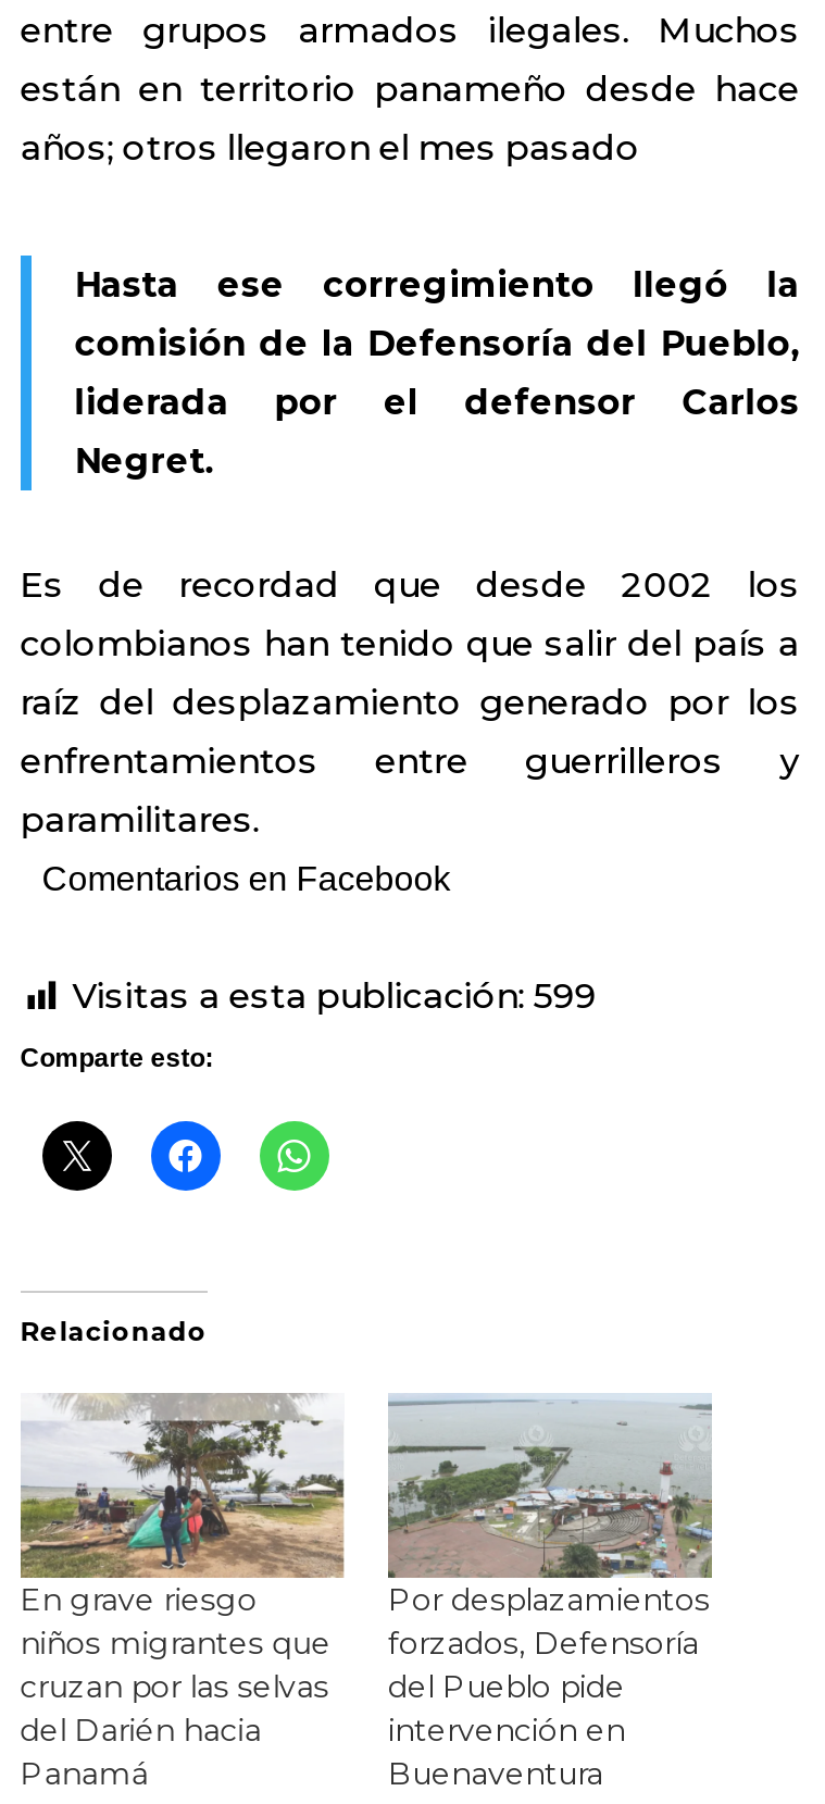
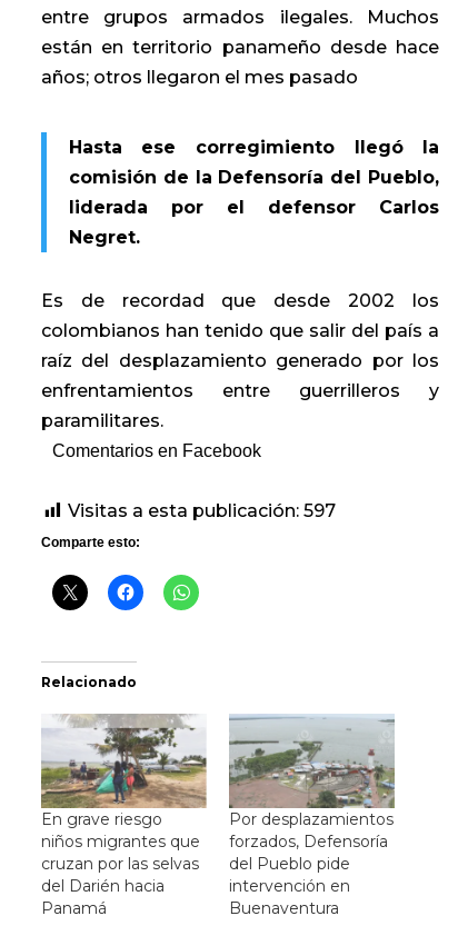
- Visitas a esta publicación: 599
+ Visitas a esta publicación: 597
